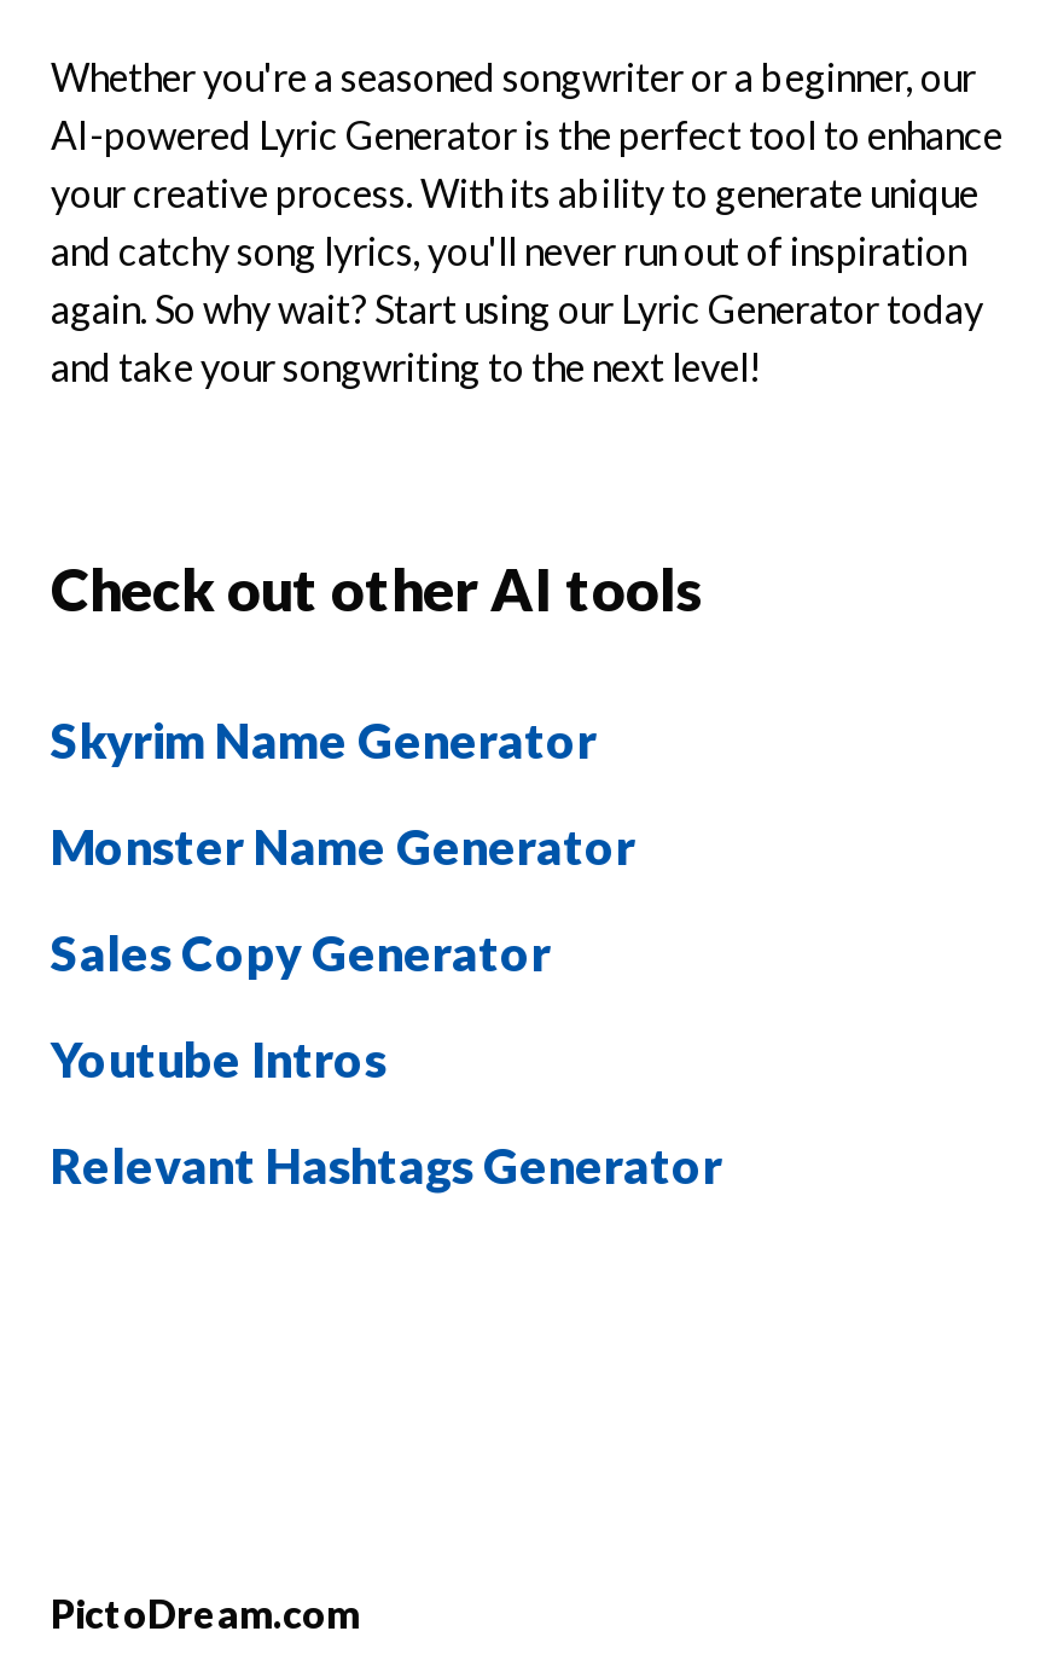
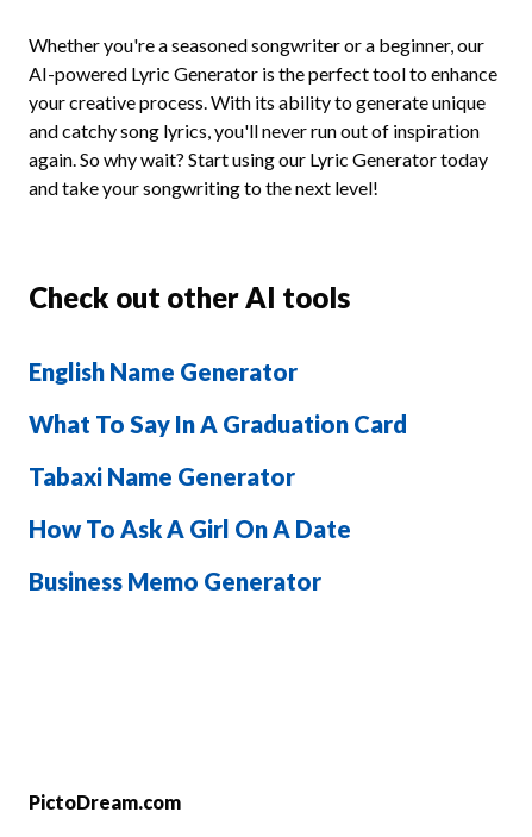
- Skyrim Name Generator
+ English Name Generator

- Monster Name Generator
+ What To Say In A Graduation Card

- Sales Copy Generator
+ Tabaxi Name Generator

- Youtube Intros
+ How To Ask A Girl On A Date

- Relevant Hashtags Generator
+ Business Memo Generator
